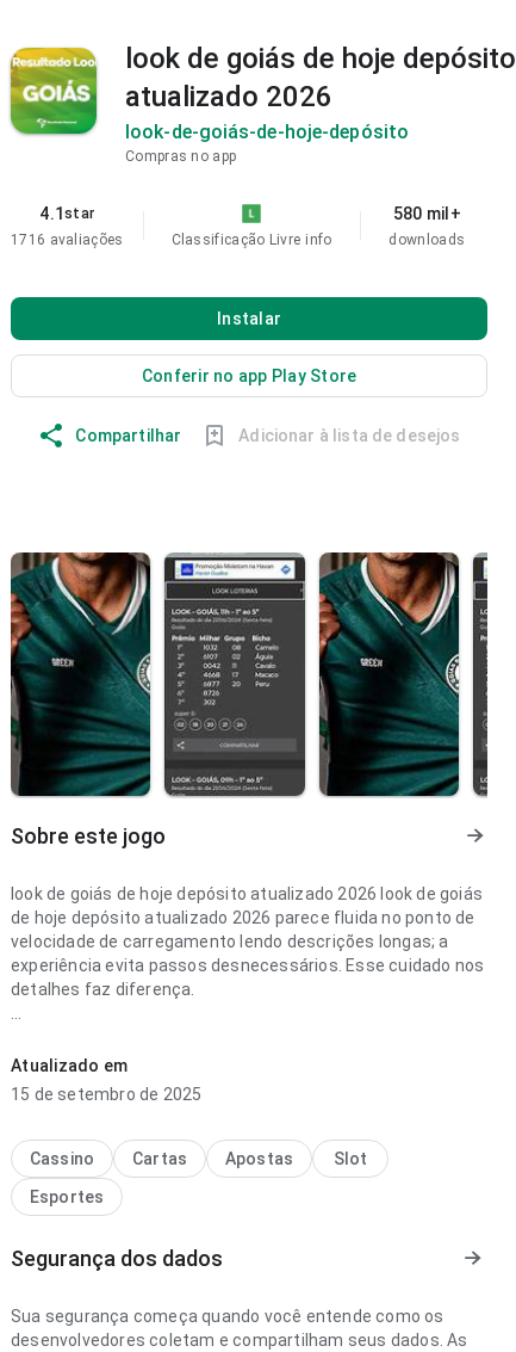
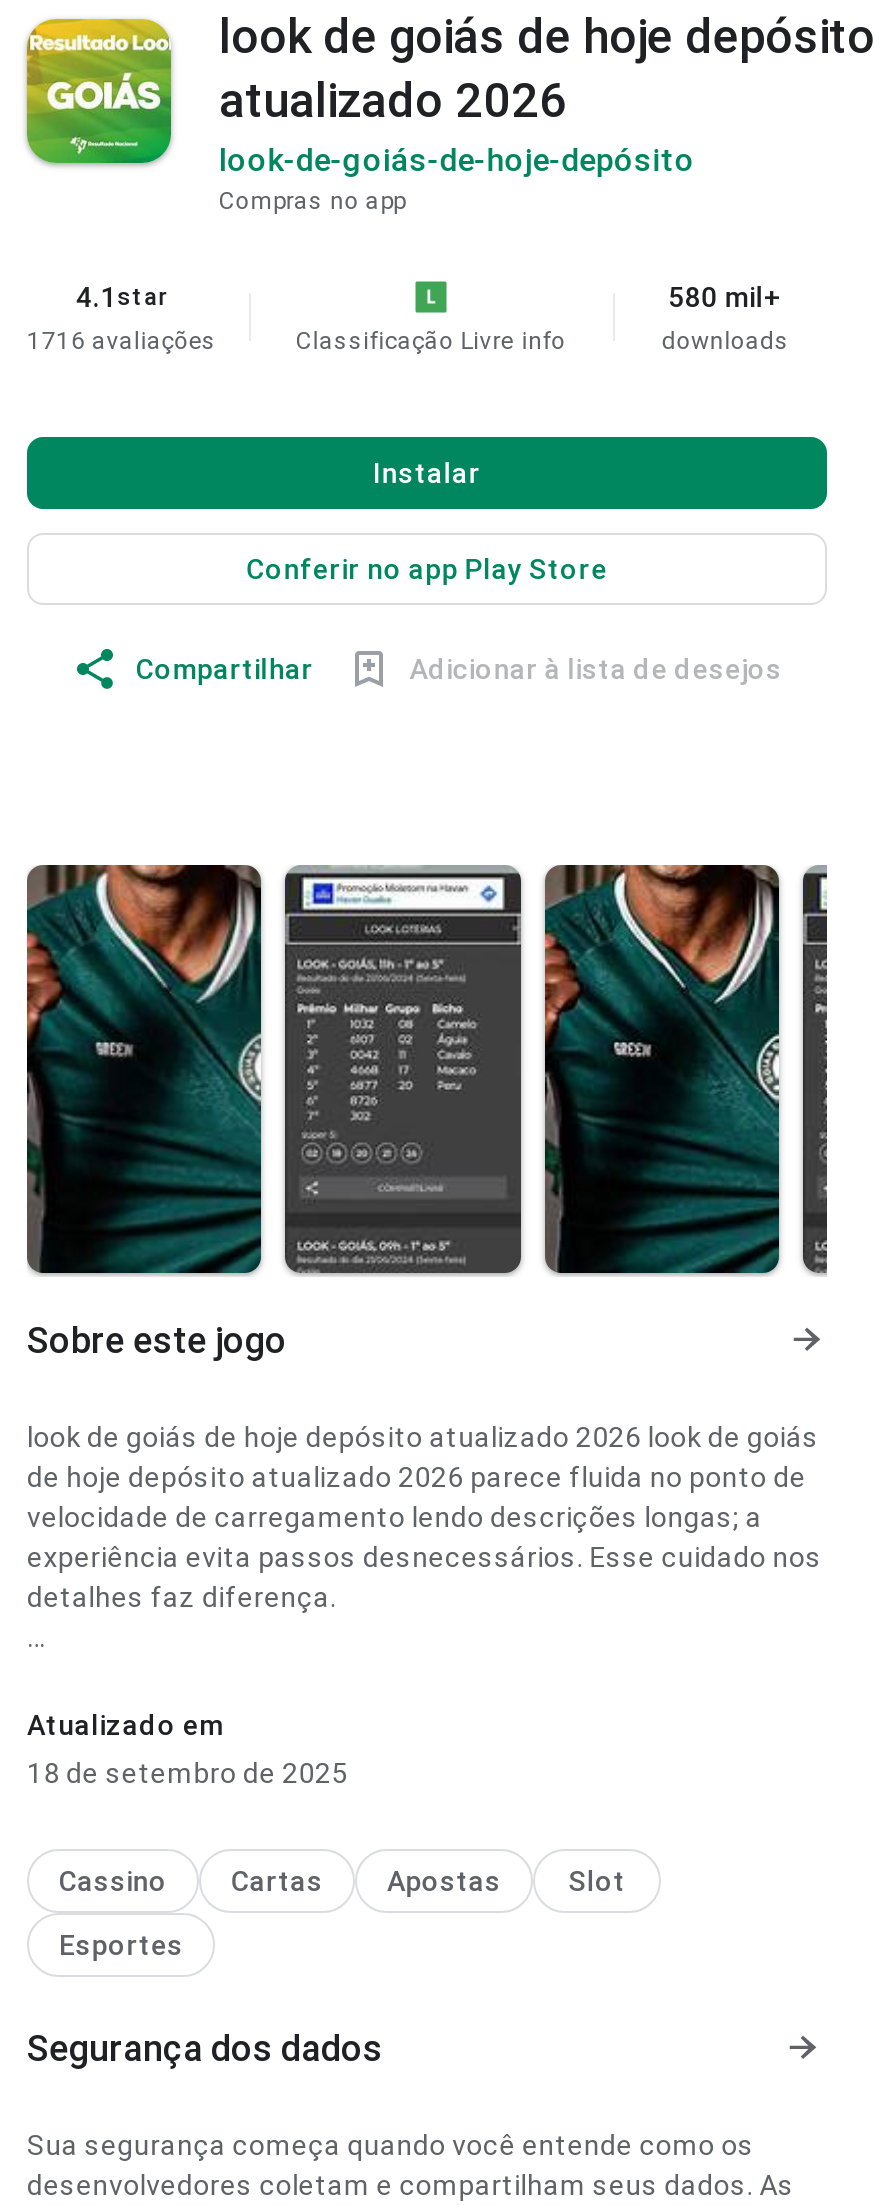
- 15 de setembro de 2025
+ 18 de setembro de 2025
